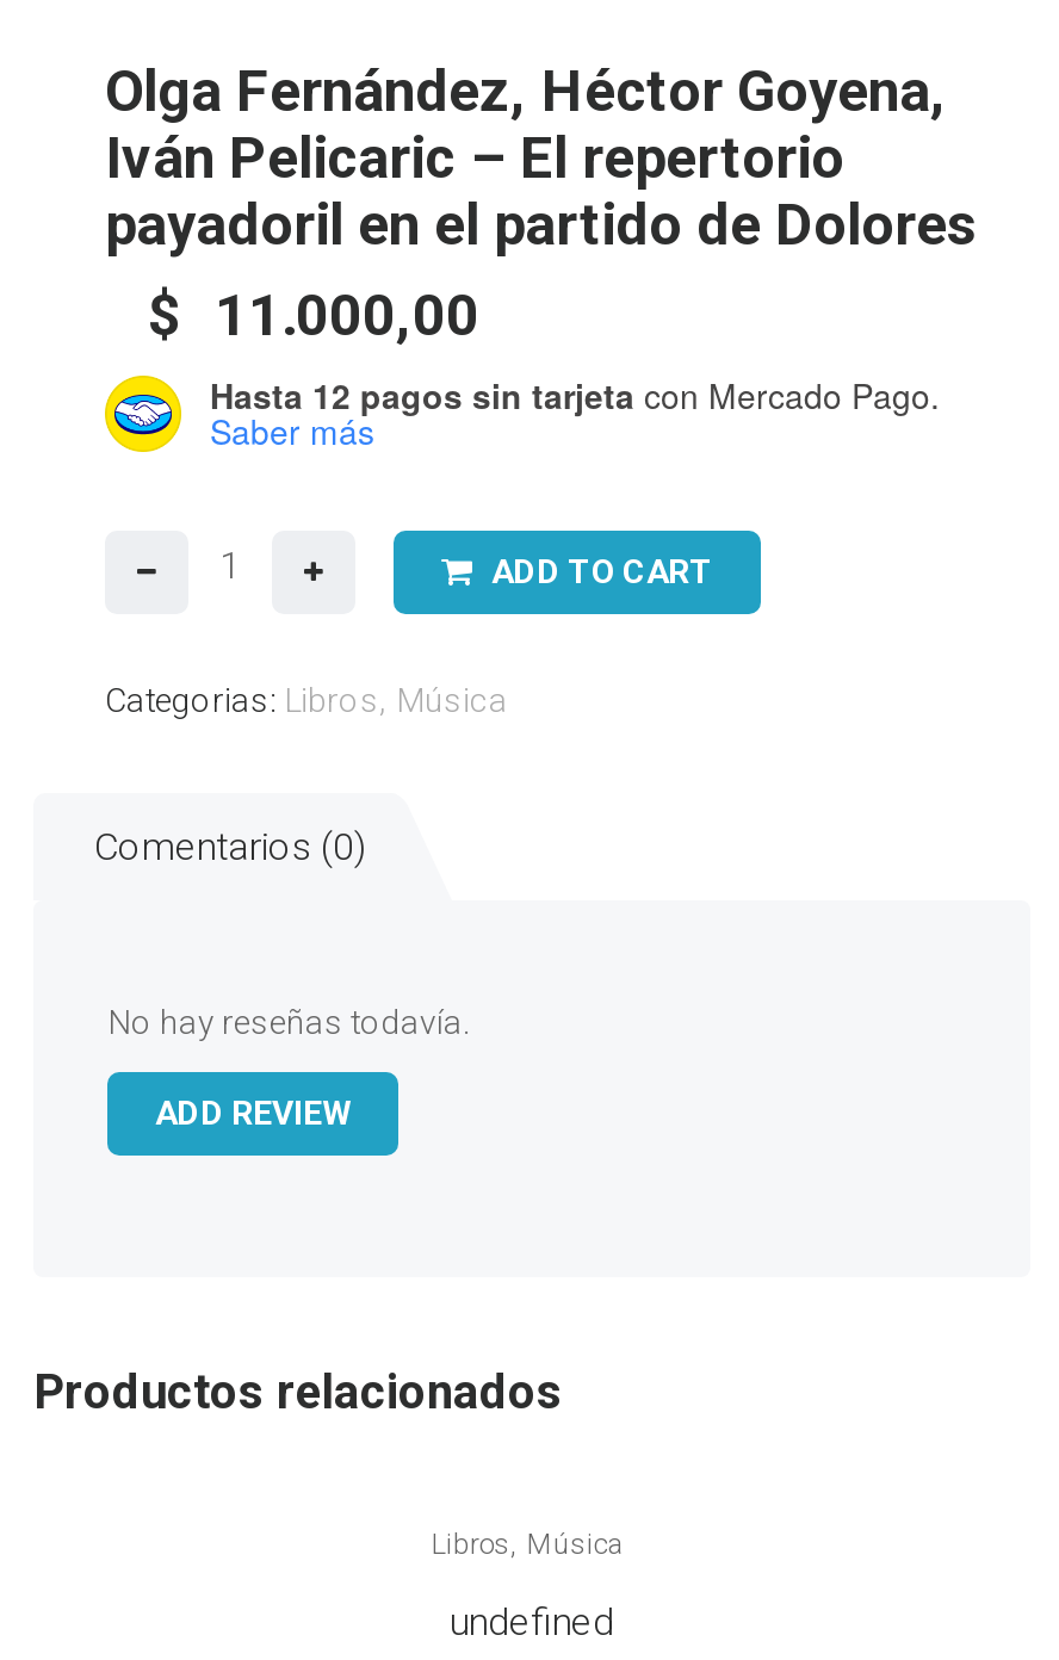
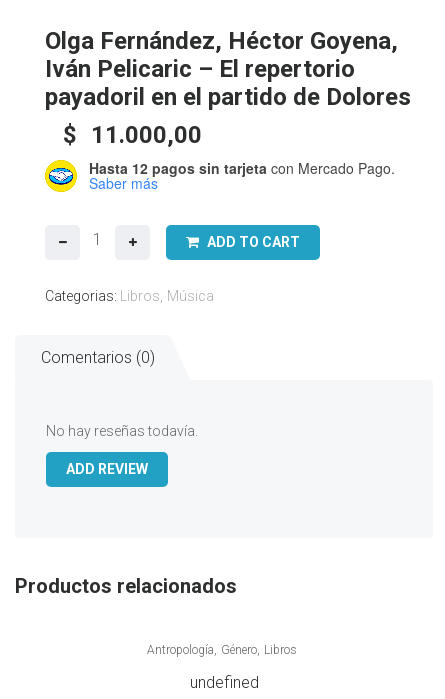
- Libros Música
+ Antropología Género Libros
